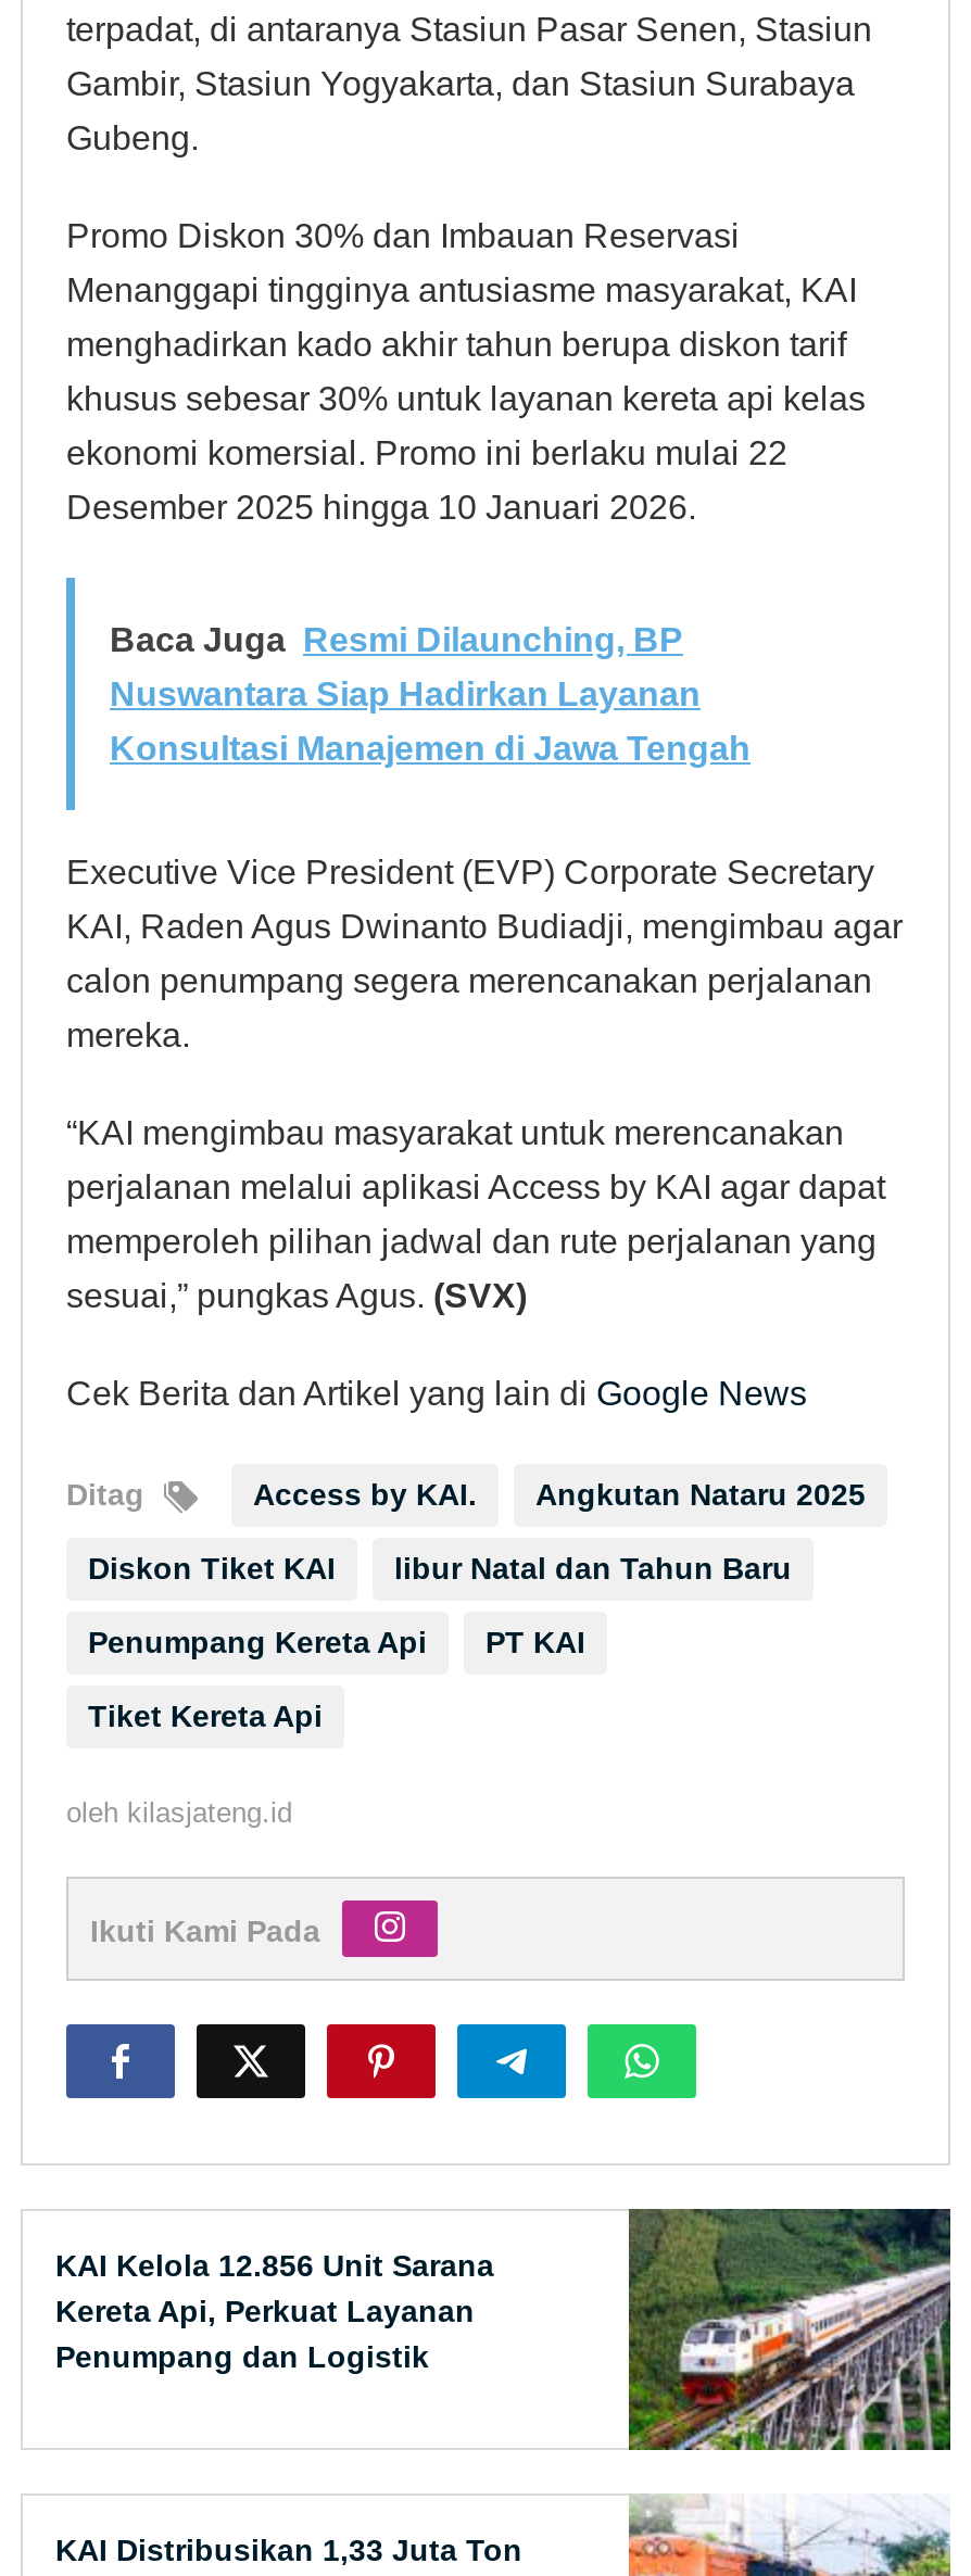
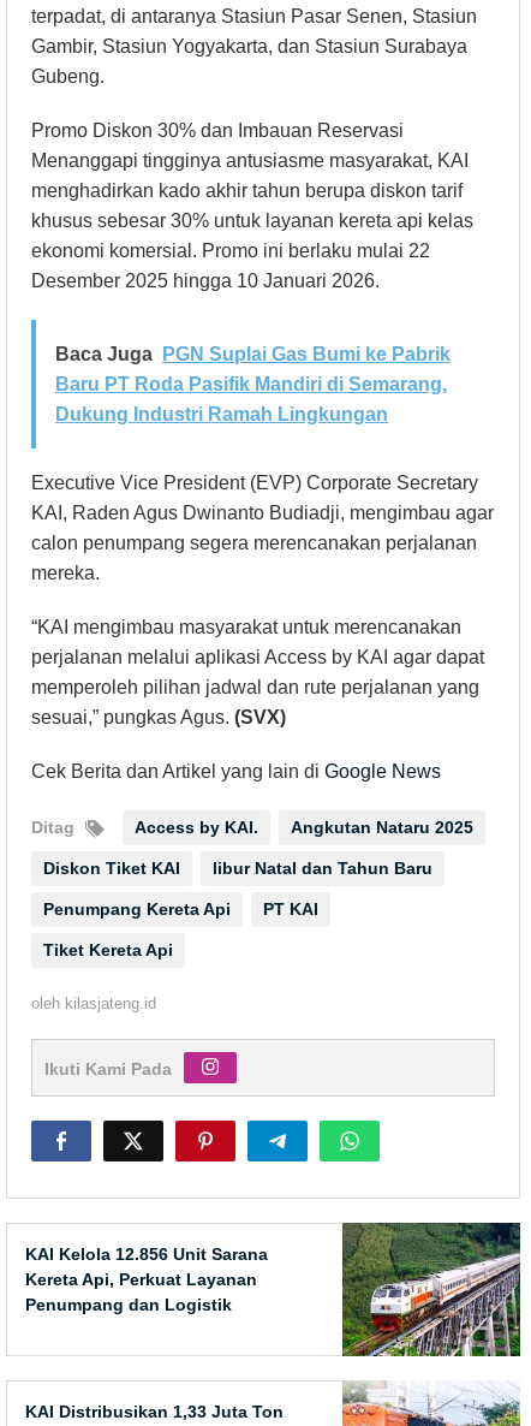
- Baca Juga Resmi Dilaunching, BP
+ Baca Juga PGN Suplai Gas Bumi ke Pabrik

- Nuswantara Siap Hadirkan Layanan
+ Baru PT Roda Pasifik Mandiri di Semarang,

- Konsultasi Manajemen di Jawa Tengah
+ Dukung Industri Ramah Lingkungan
